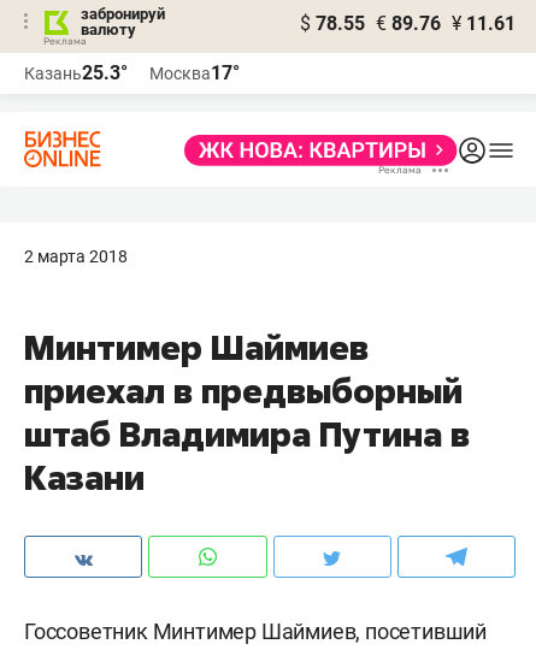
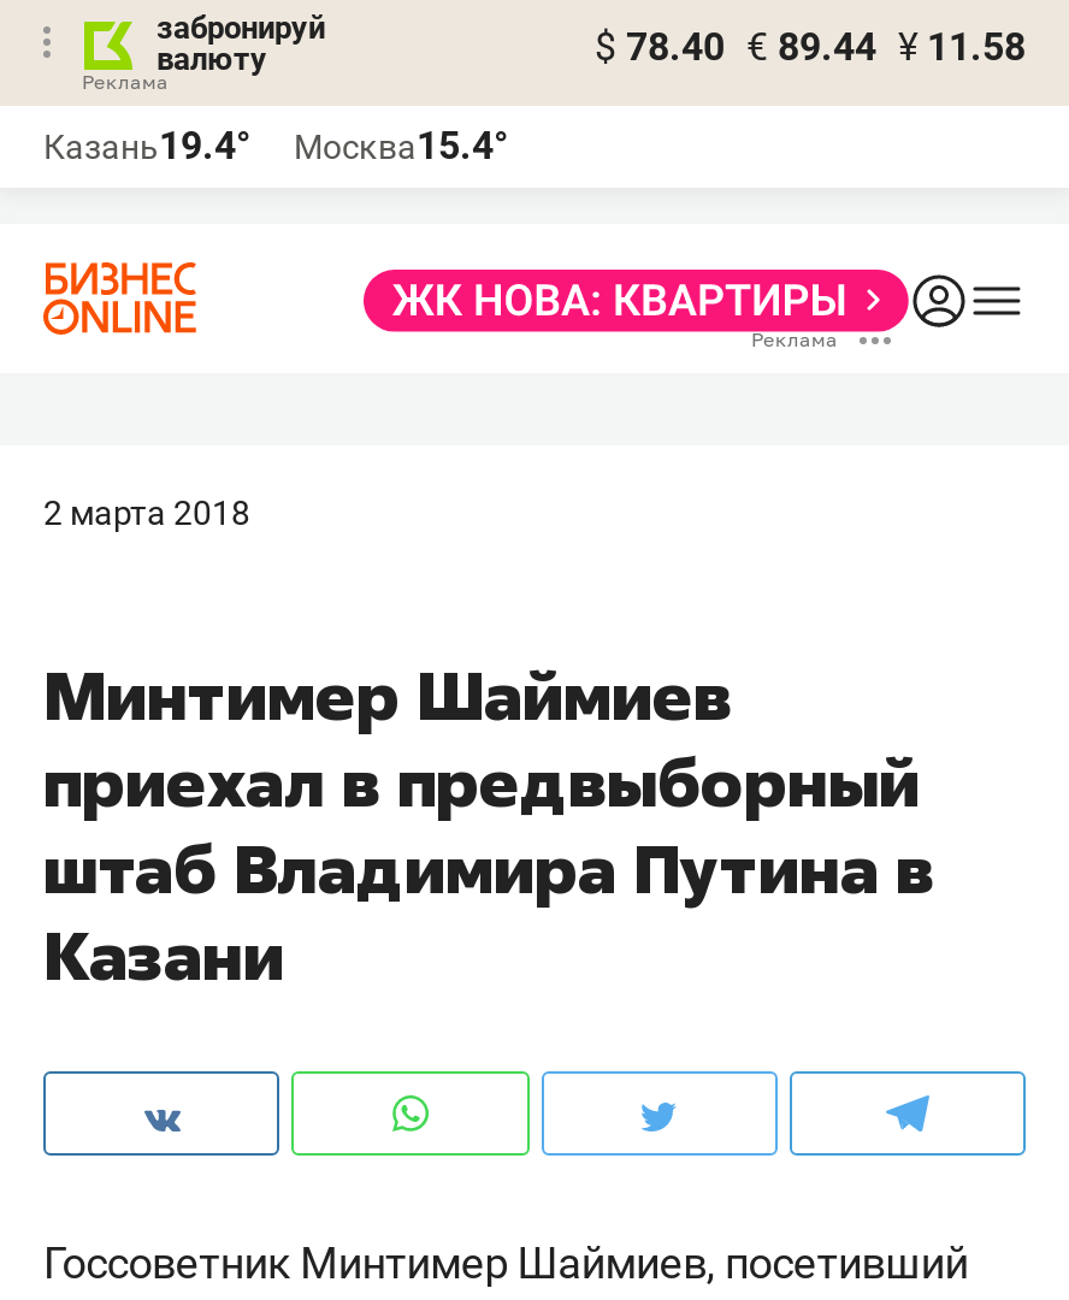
- $ 78.55 € 89.76 ¥ 11.61
+ $ 78.40 € 89.44 ¥ 11.58

- Казань25.3°
+ Казань19.4°

- Москва17°
+ Москва15.4°
